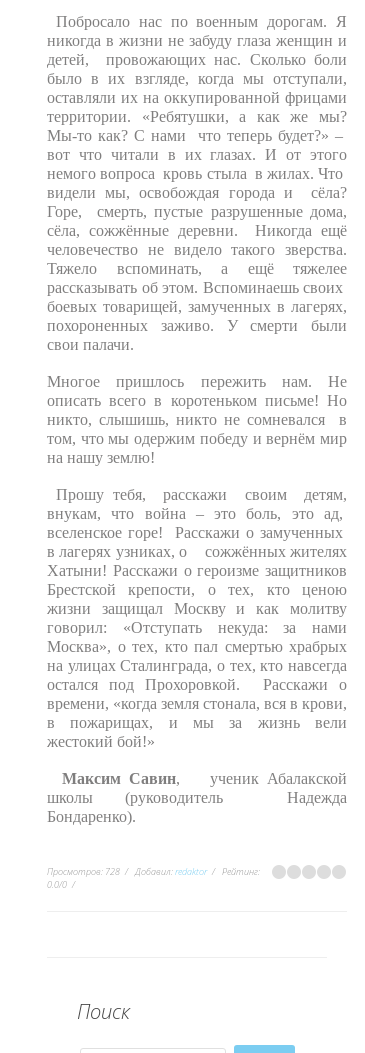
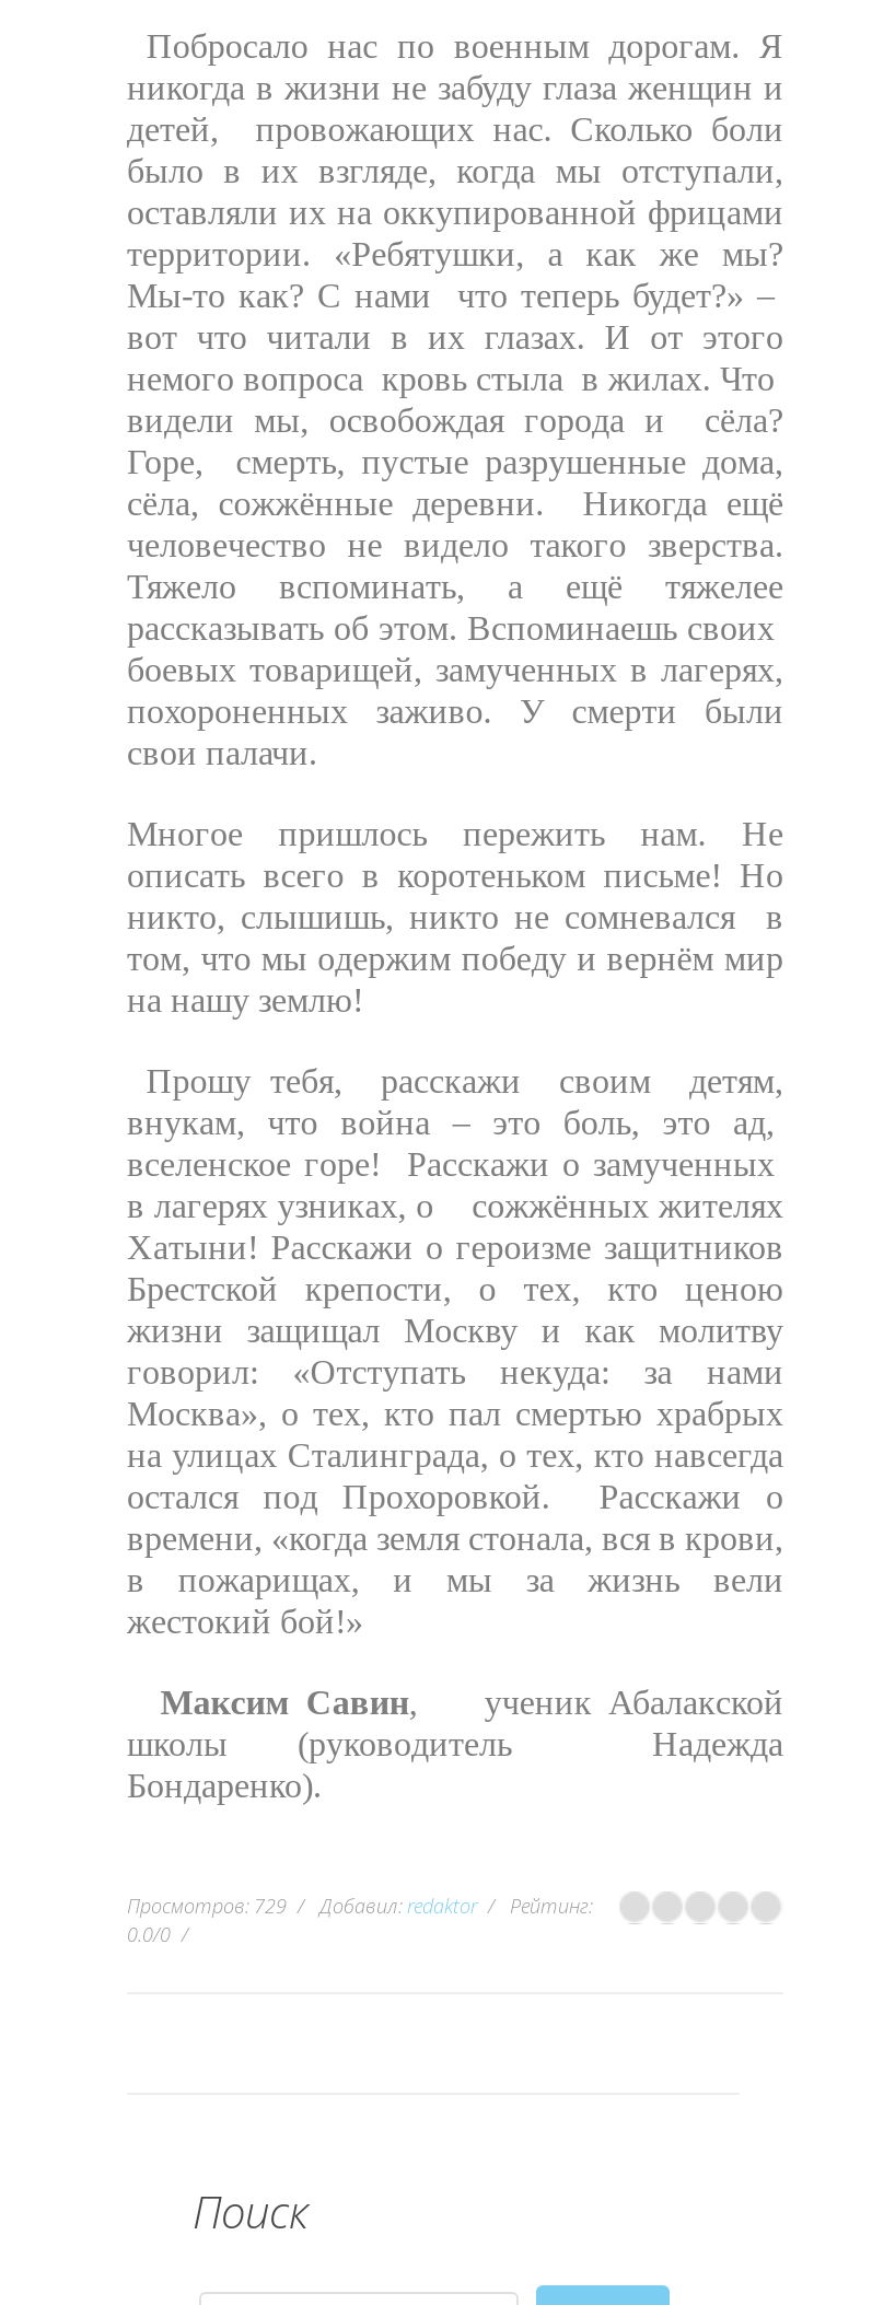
- Просмотров 728 Добавил redaktor Рейтинг
+ Просмотров 729 Добавил redaktor Рейтинг
